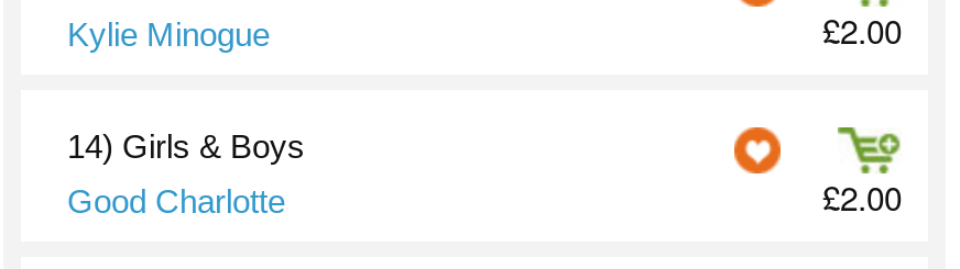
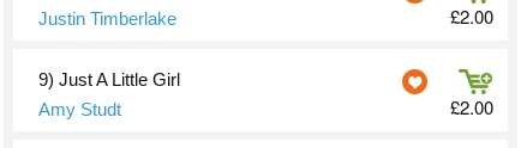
- Kylie Minogue
+ Justin Timberlake

- 14) Girls & Boys
+ 9) Just A Little Girl

- Good Charlotte
+ Amy Studt
